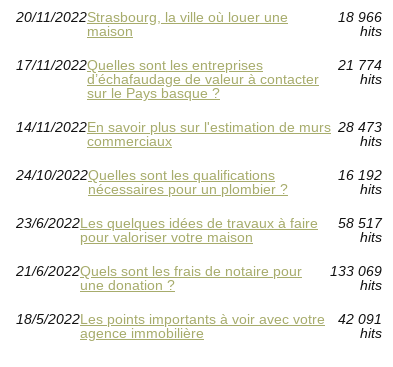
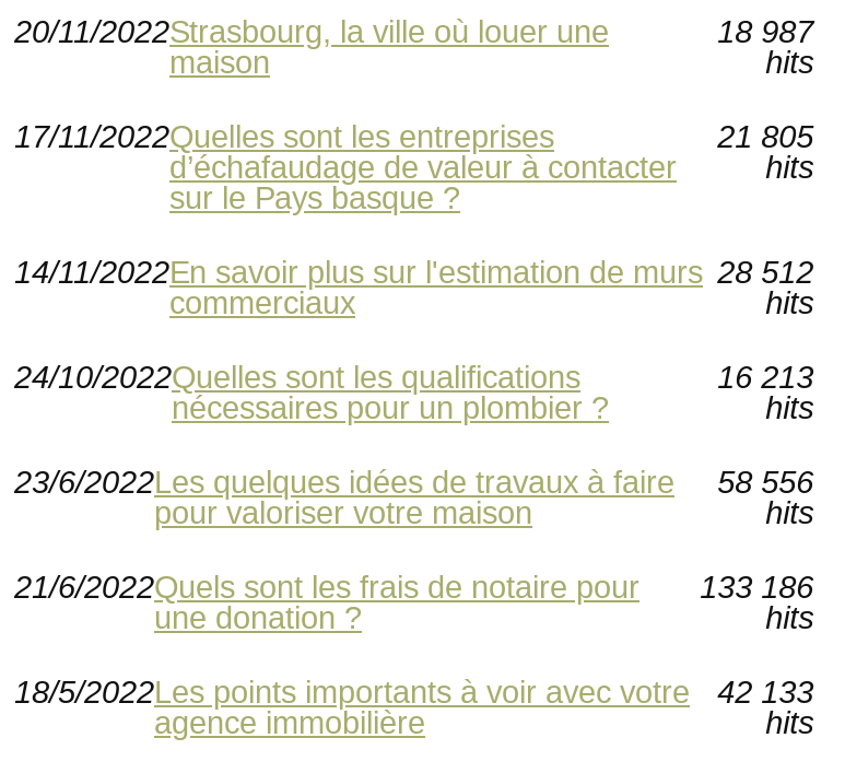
- 18 966
+ 18 987

- 21 774
+ 21 805

- 14/11/2022En savoir plus sur l'estimation de murs 28 473
+ 14/11/2022En savoir plus sur l'estimation de murs 28 512

- 16 192
+ 16 213

- 23/6/2022Les quelques idées de travaux à faire 58 517
+ 23/6/2022Les quelques idées de travaux à faire 58 556

- 21/6/2022Quels sont les frais de notaire pour 133 069
+ 21/6/2022Quels sont les frais de notaire pour 133 186

- 18/5/2022Les points importants à voir avec votre 42 091
+ 18/5/2022Les points importants à voir avec votre 42 133
